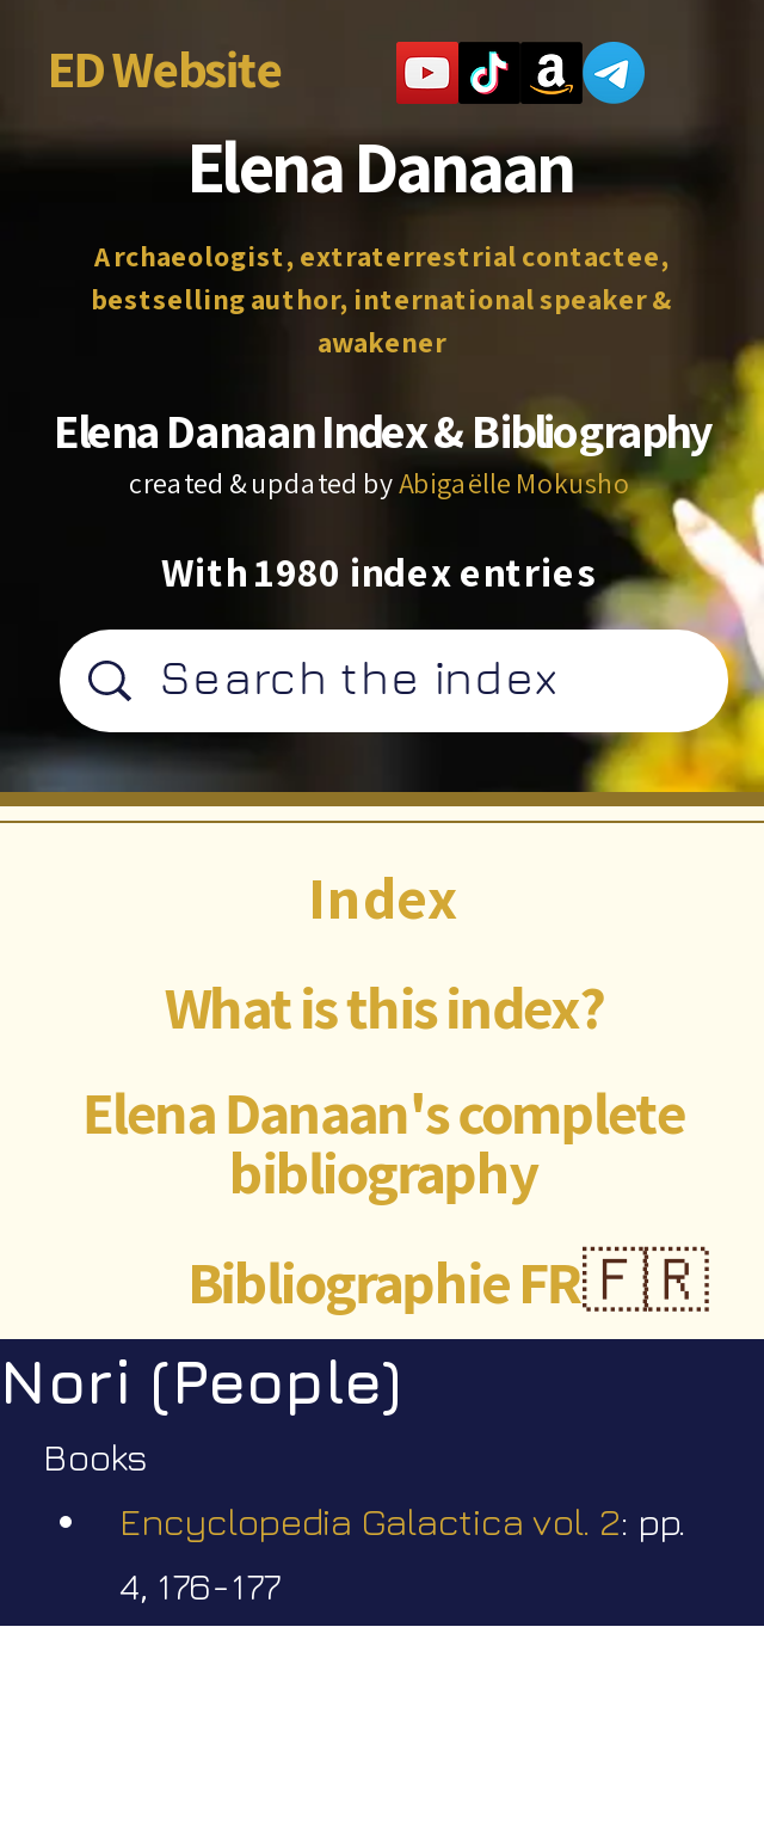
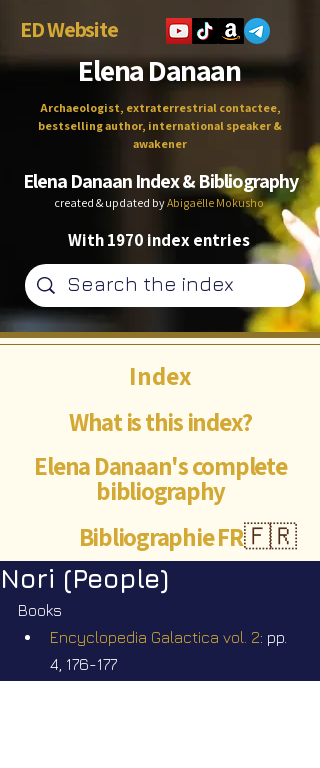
- With 1980 index entries
+ With 1970 index entries
